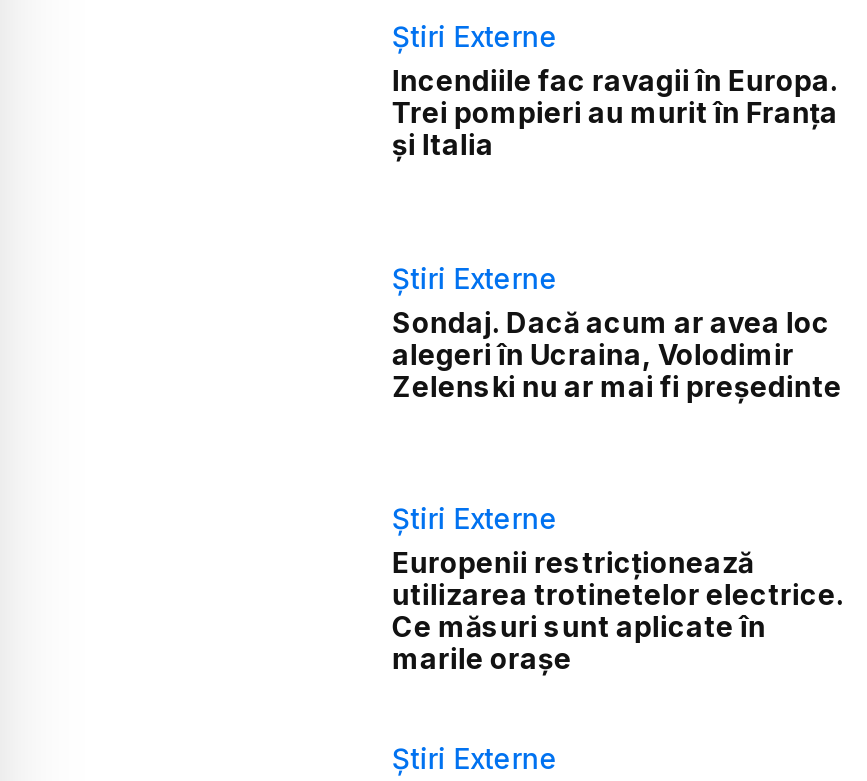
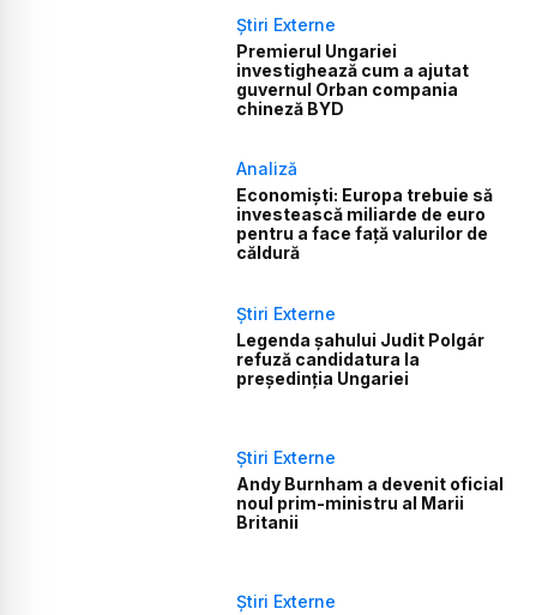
- Incendiile fac ravagii în Europa.
- Trei pompieri au murit în Franța
- și Italia
+ Premierul Ungariei
+ investighează cum a ajutat
+ guvernul Orban compania
+ chineză BYD
+ Analiză
+ Economiști: Europa trebuie să
+ investească miliarde de euro
+ pentru a face față valurilor de
+ căldură

- Sondaj. Dacă acum ar avea loc
- alegeri în Ucraina, Volodimir
- Zelenski nu ar mai fi președinte
+ Legenda șahului Judit Polgár
+ refuză candidatura la
+ președinția Ungariei

- Europenii restricționează
- utilizarea trotinetelor electrice.
- Ce măsuri sunt aplicate în
- marile orașe
+ Andy Burnham a devenit oficial
+ noul prim-ministru al Marii
+ Britanii
